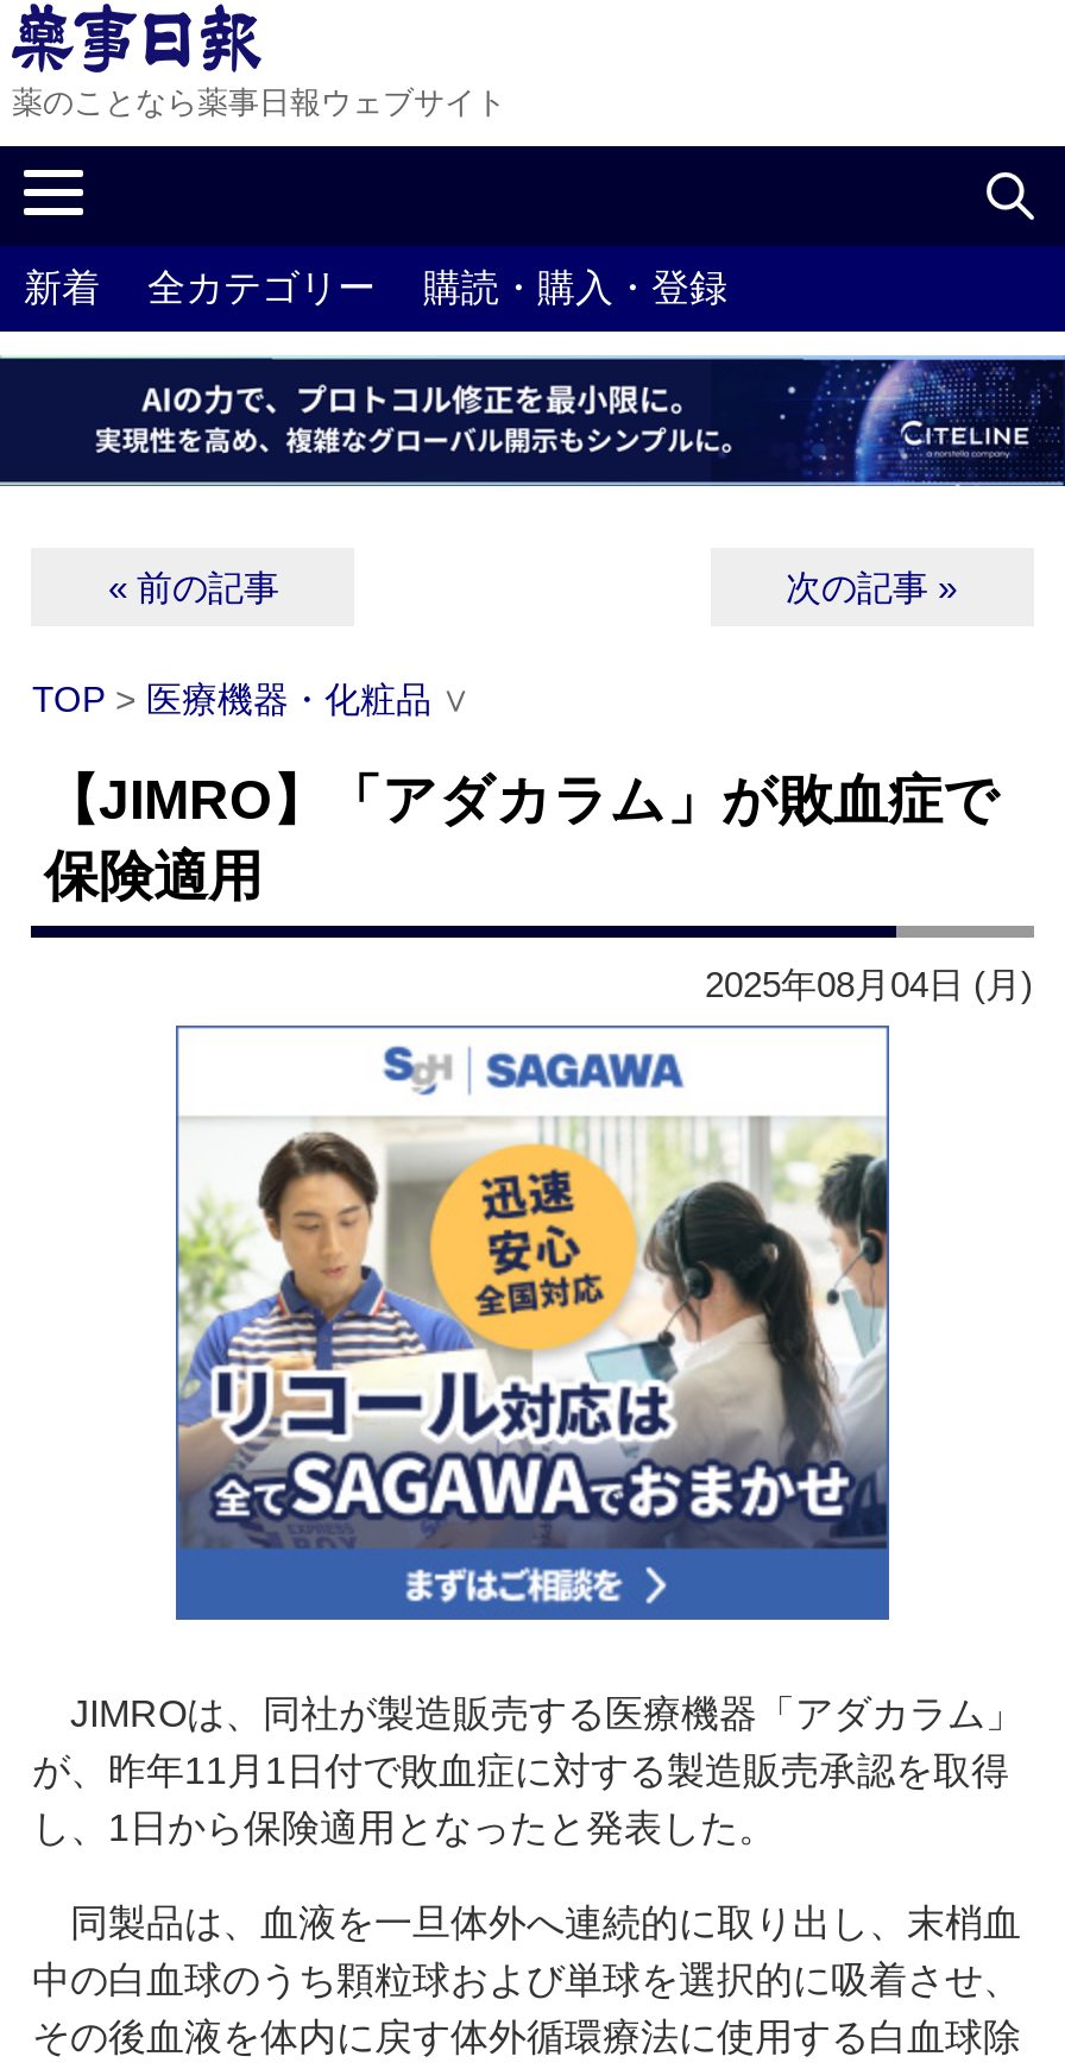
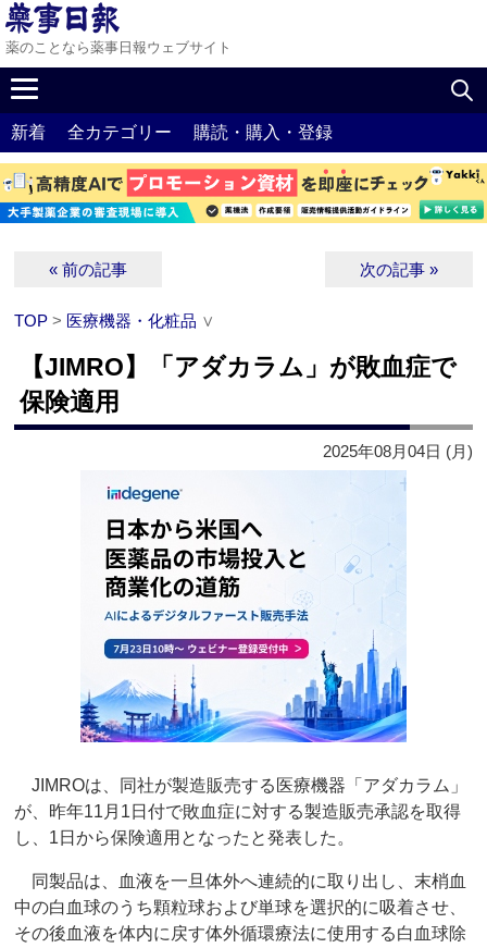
- [image]
+ [image]

- [image]
+ [image]
